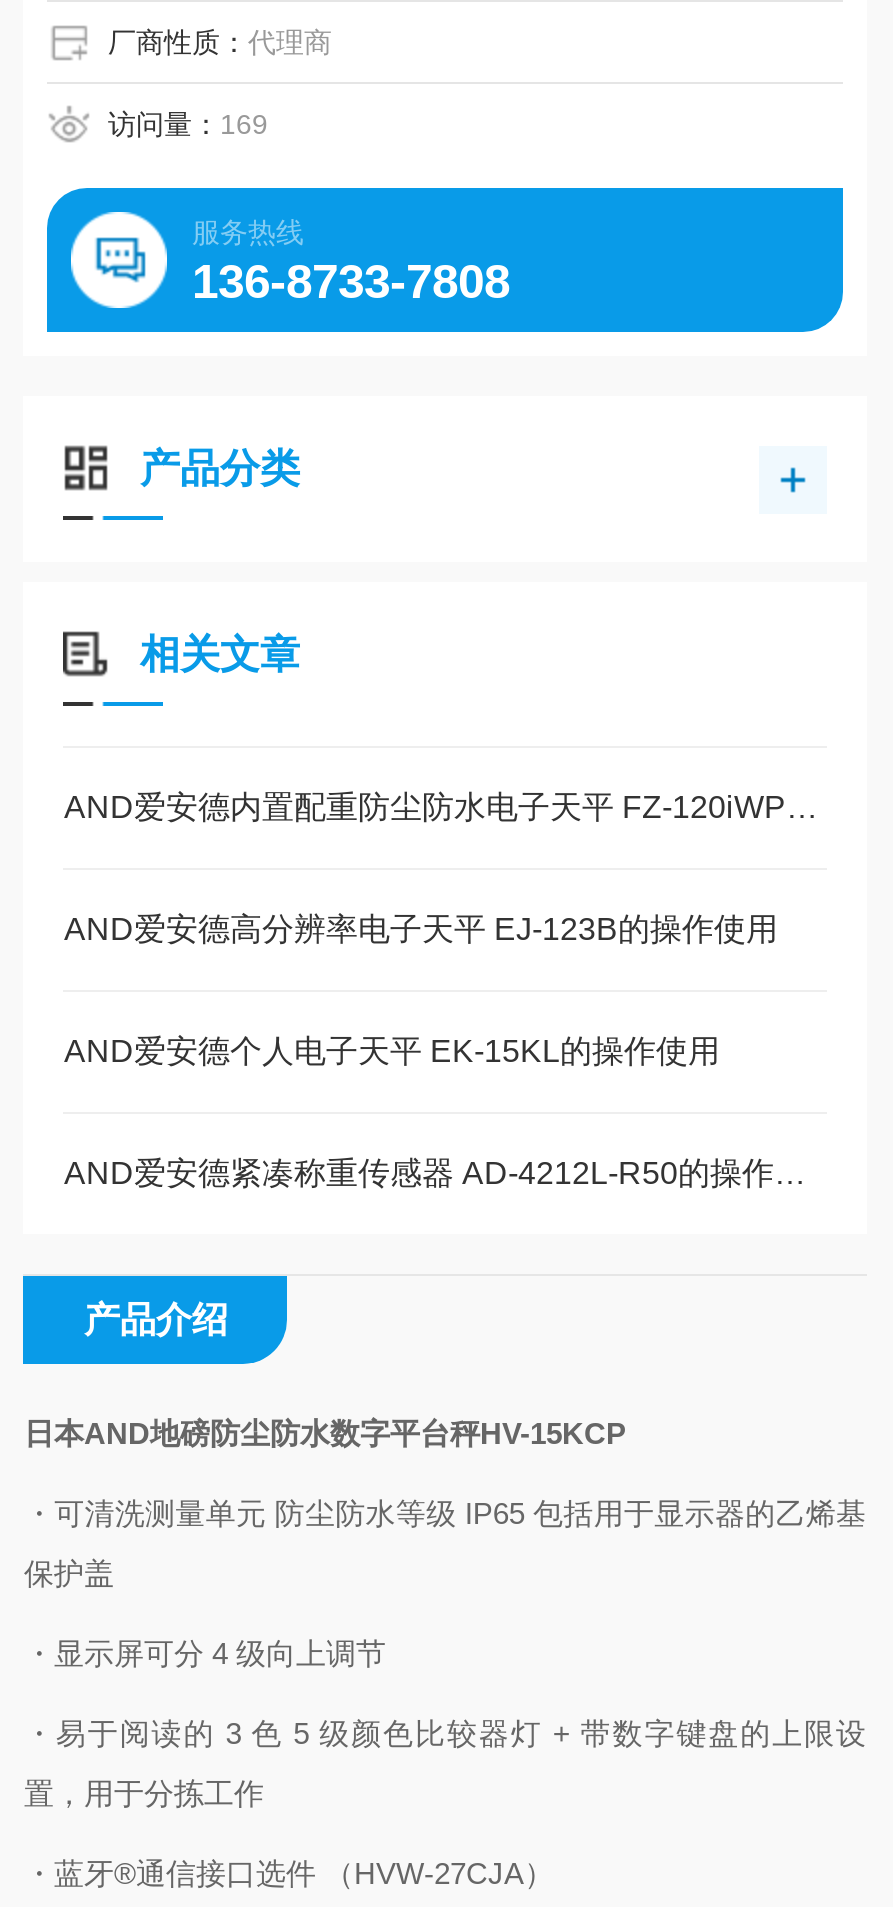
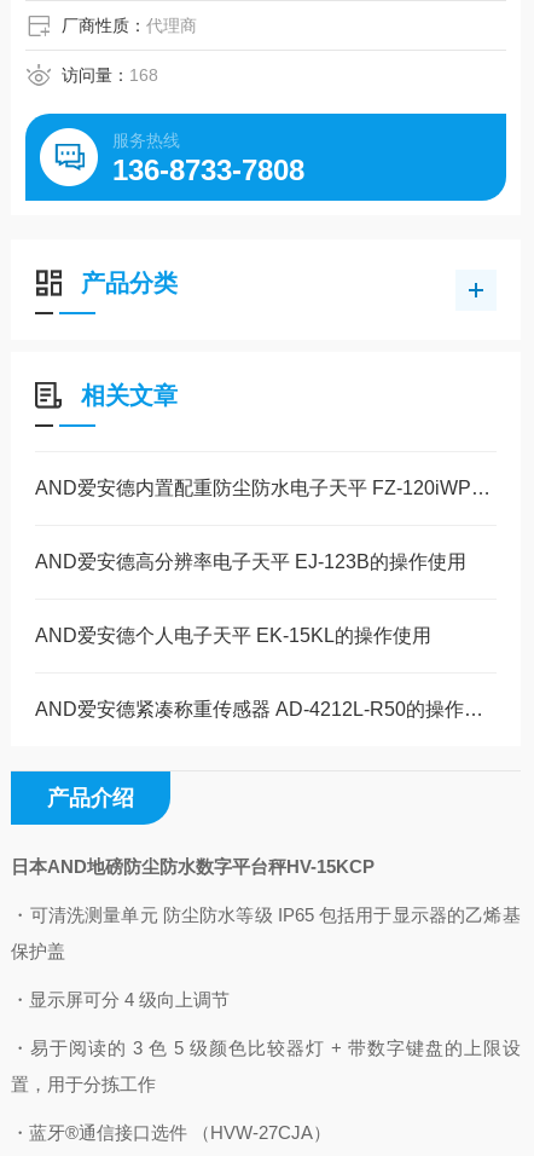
- 访问量：169
+ 访问量：168
